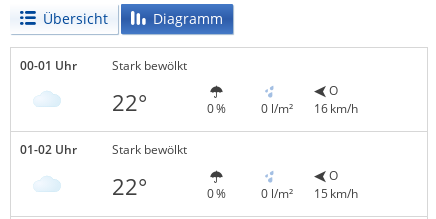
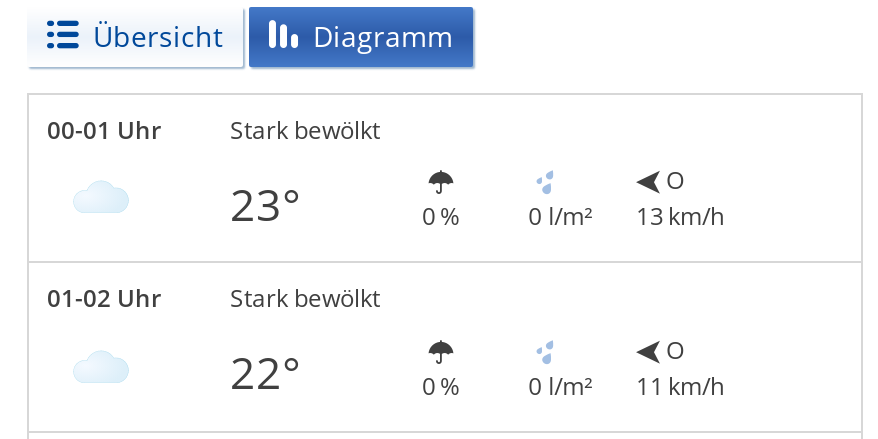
- 22°
+ 23°

- 16 km/h
+ 13 km/h

- 0 l/m² 15 km/h
+ 0 l/m² 11 km/h
